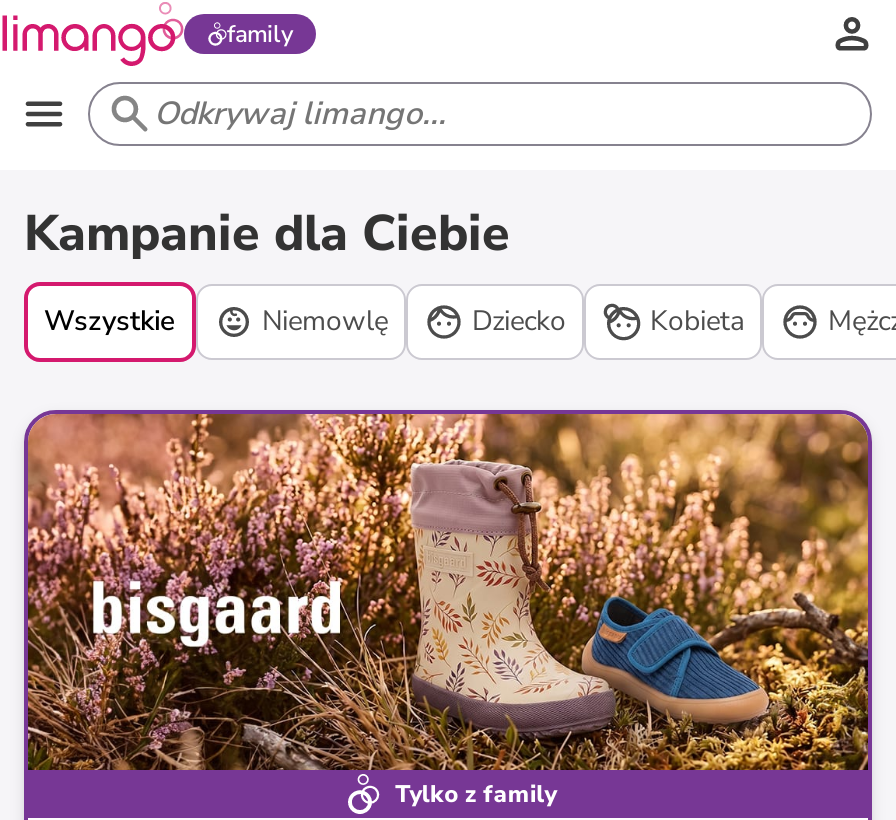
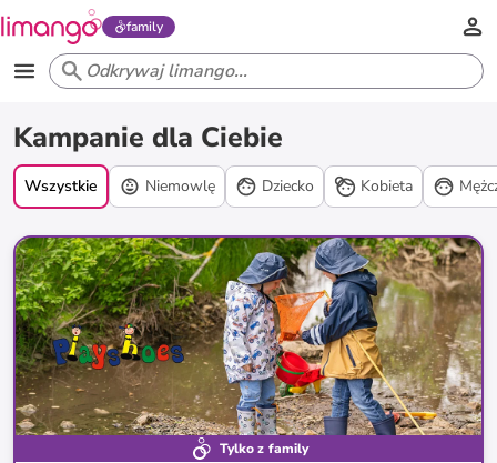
- [image]
+ [image]
